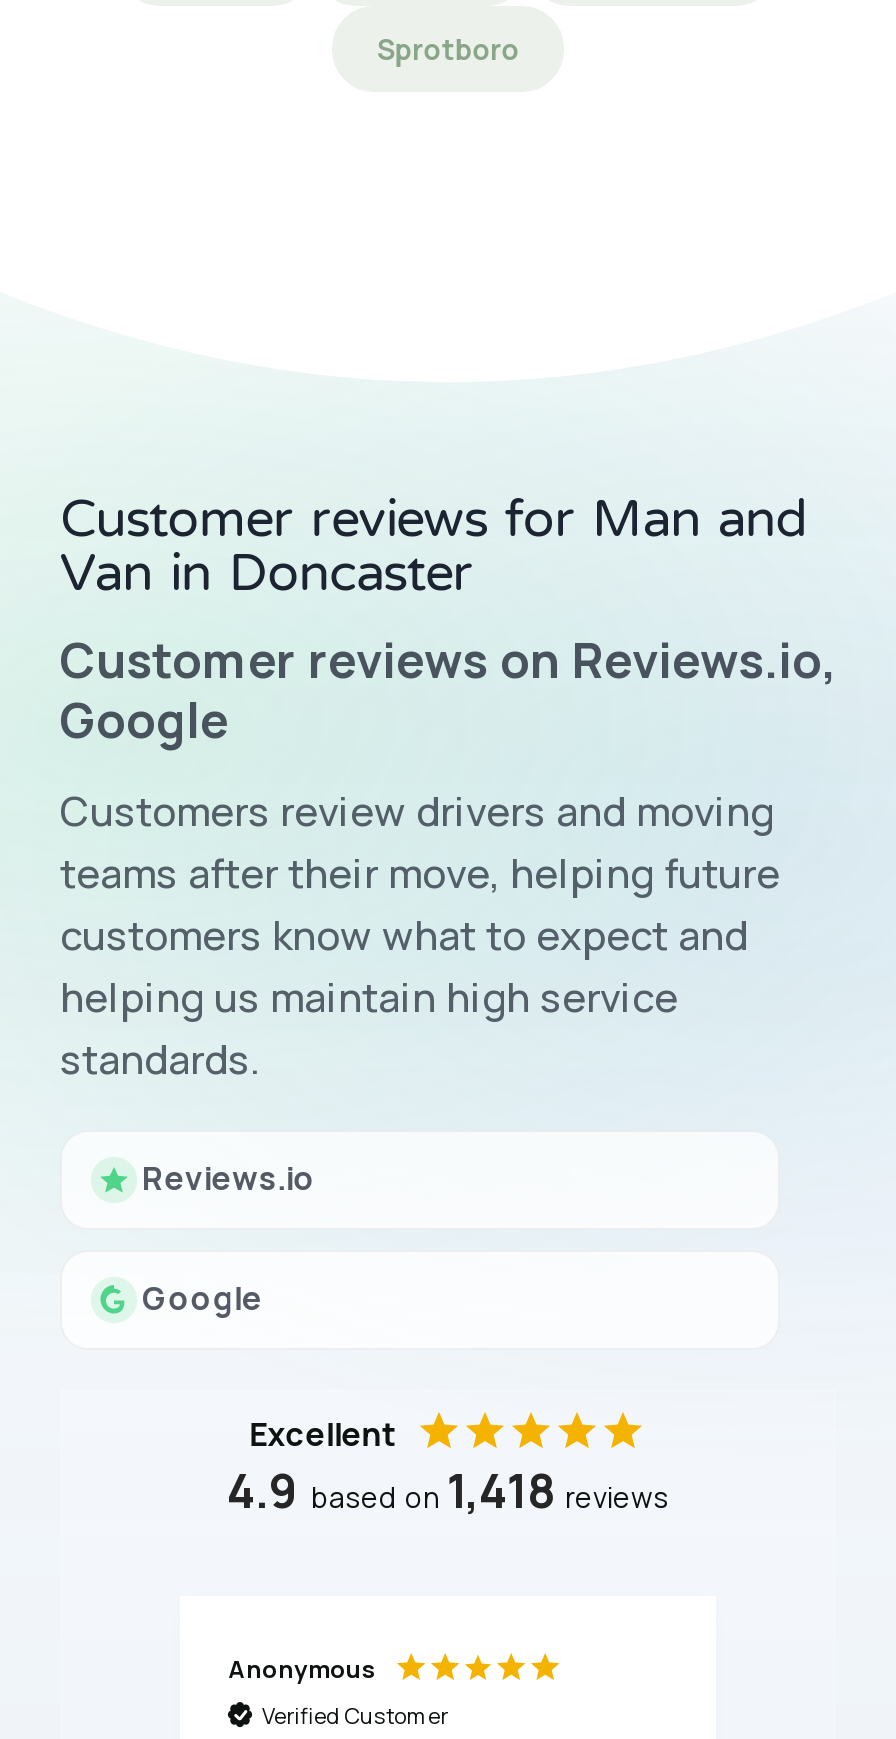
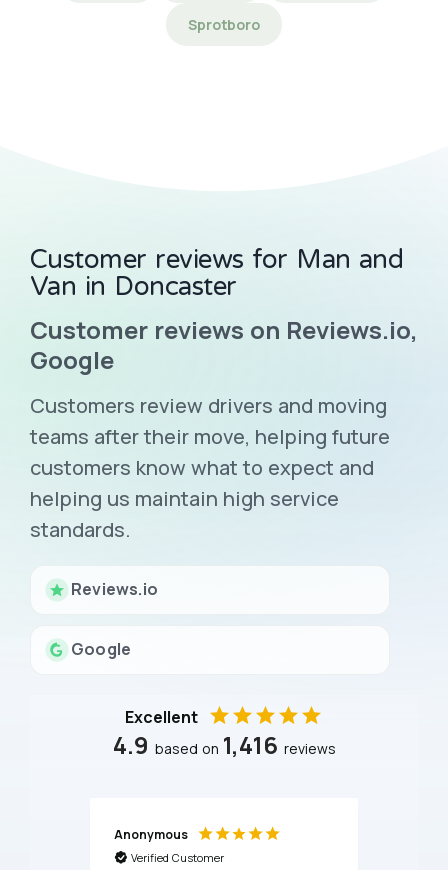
- 4.9 based on 1,418 reviews
+ 4.9 based on 1,416 reviews
